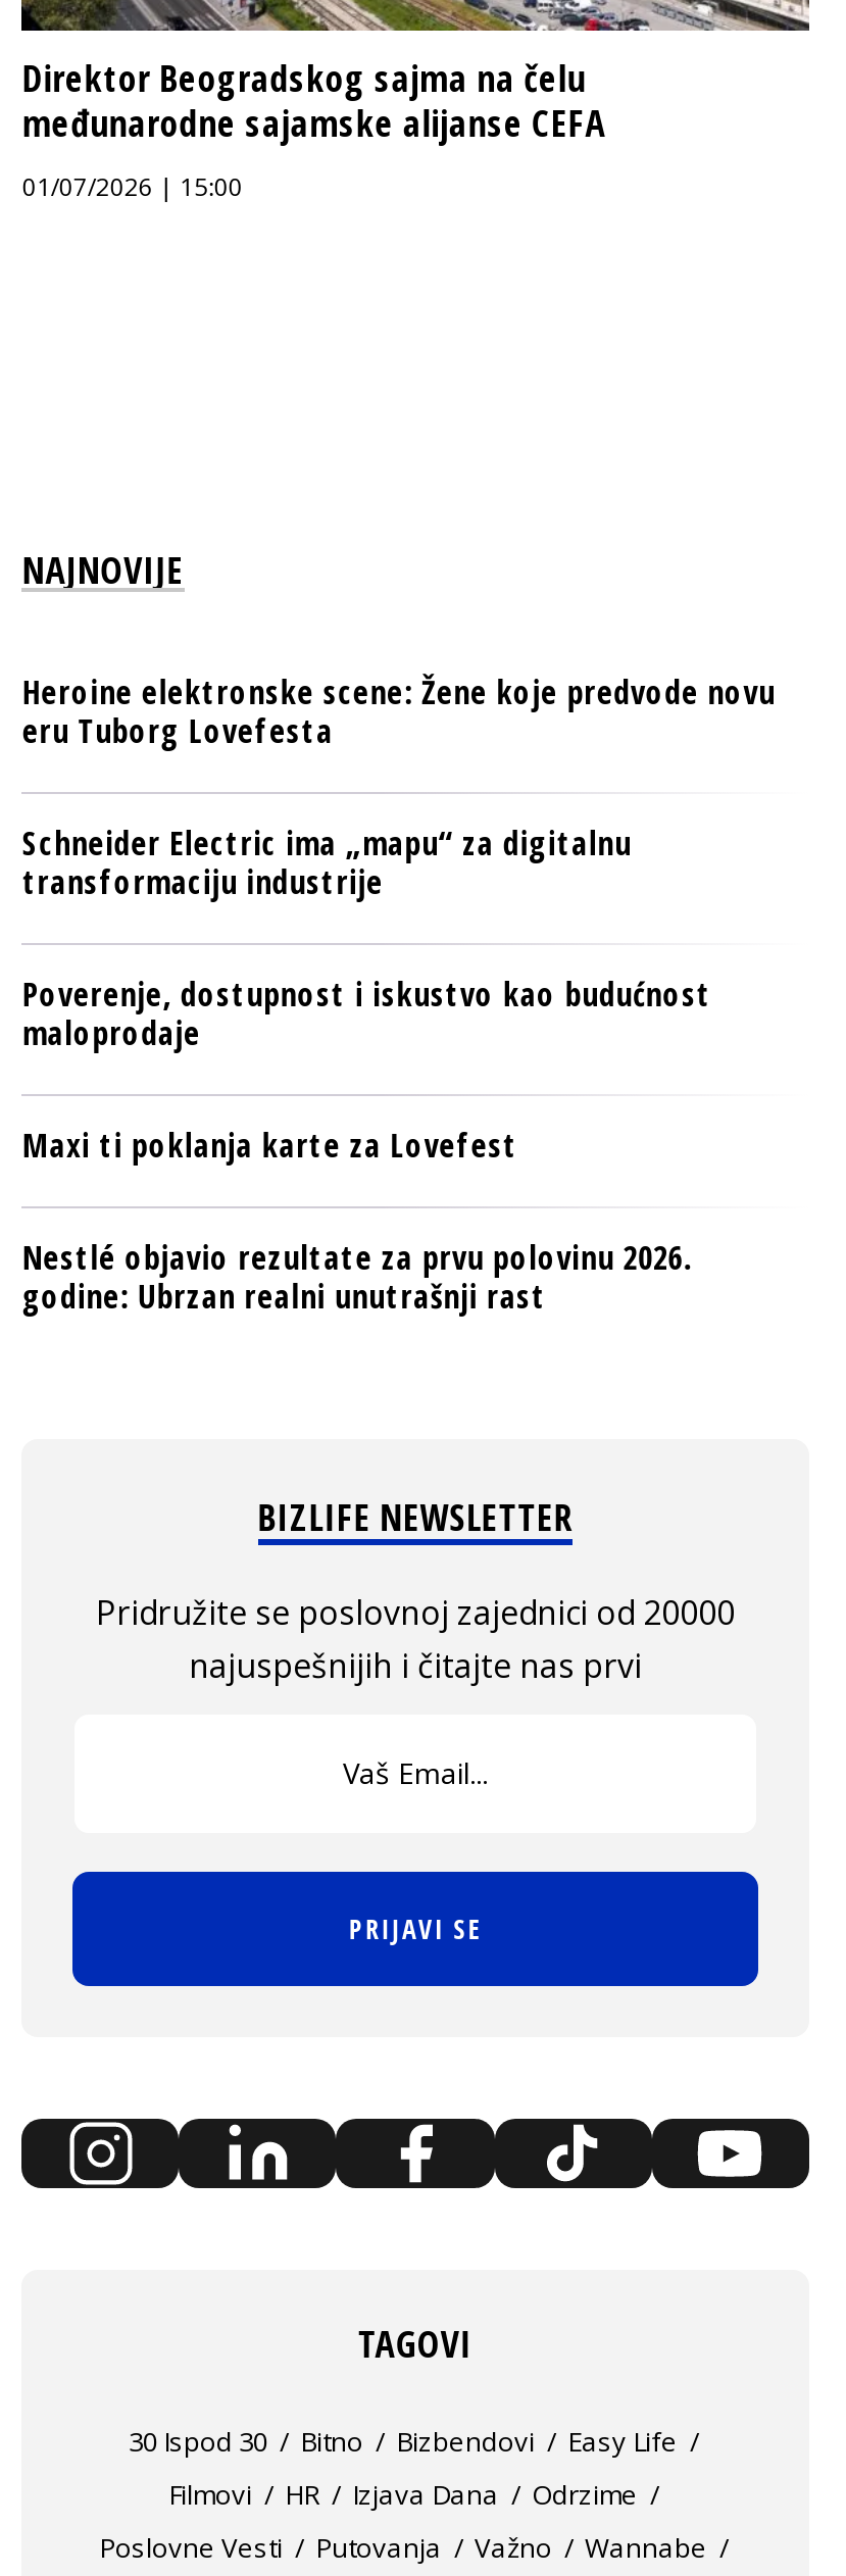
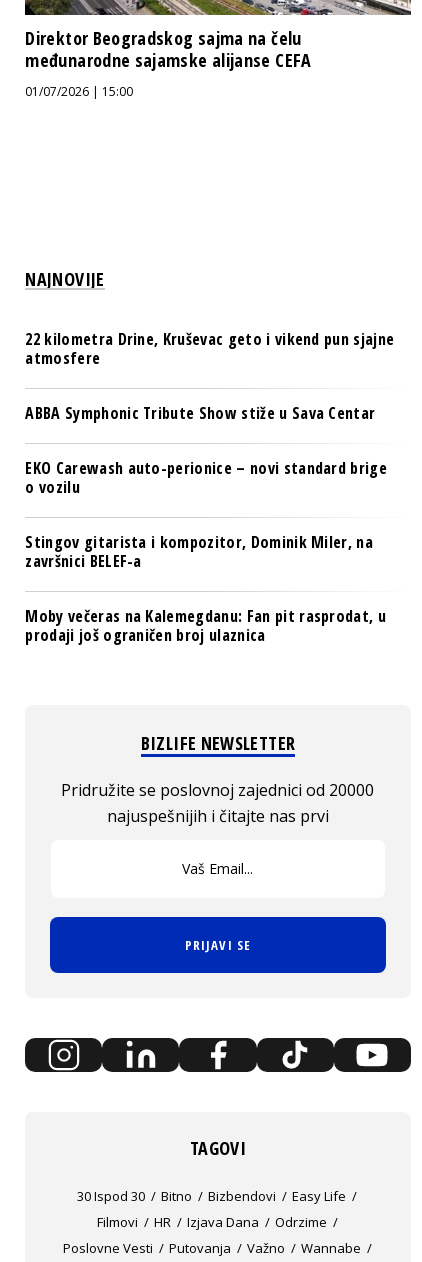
- Heroine elektronske scene: Žene koje predvode novu
- eru Tuborg Lovefesta
+ 22 kilometra Drine, Kruševac geto i vikend pun sjajne
+ atmosfere

- Schneider Electric ima „mapu“ za digitalnu
- transformaciju industrije
+ ABBA Symphonic Tribute Show stiže u Sava Centar

- Poverenje, dostupnost i iskustvo kao budućnost
- maloprodaje
+ EKO Carewash auto-perionice – novi standard brige
+ o vozilu

- Maxi ti poklanja karte za Lovefest
+ Stingov gitarista i kompozitor, Dominik Miler, na
+ završnici BELEF-a

- Nestlé objavio rezultate za prvu polovinu 2026.
- godine: Ubrzan realni unutrašnji rast
+ Moby večeras na Kalemegdanu: Fan pit rasprodat, u
+ prodaji još ograničen broj ulaznica
